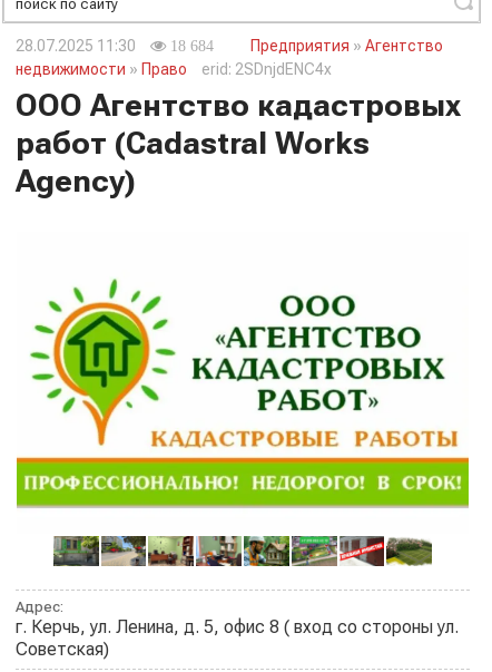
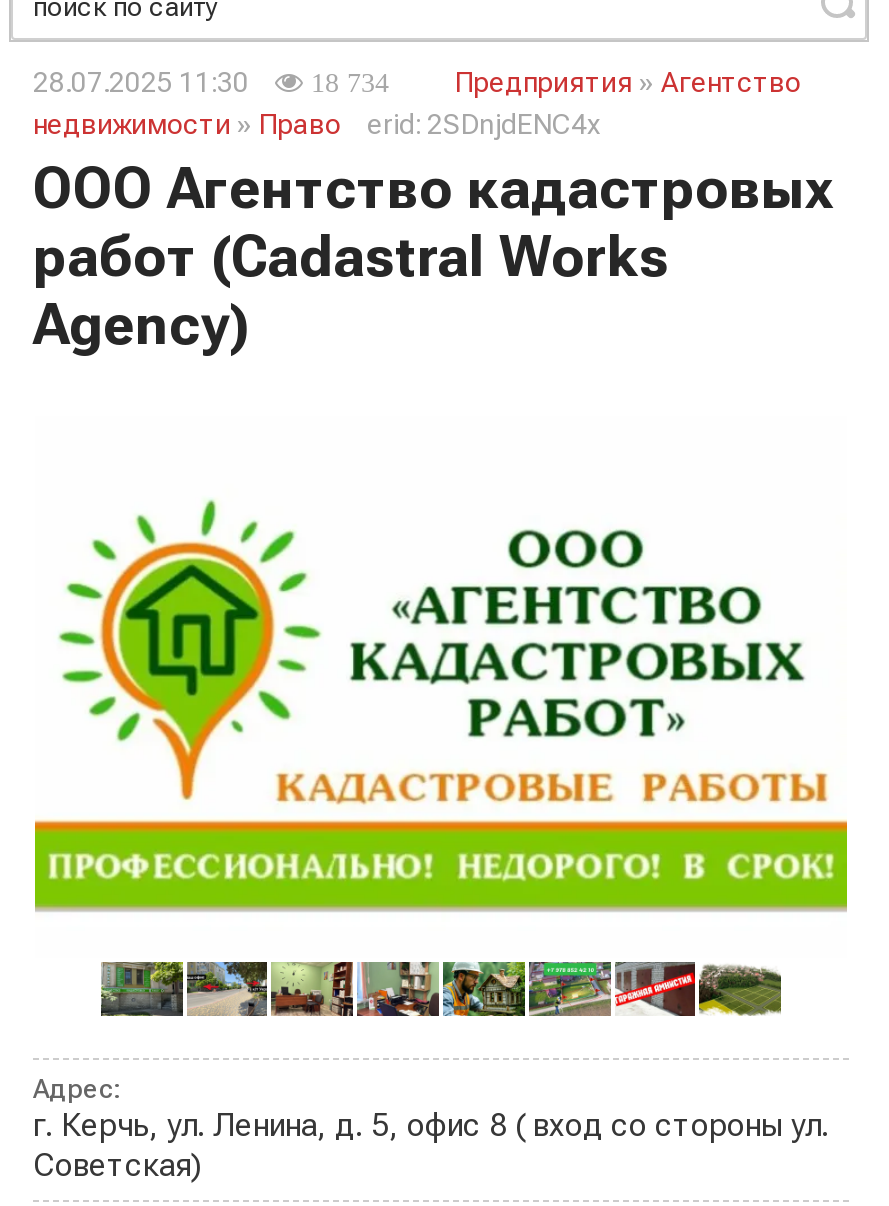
- 28.07.2025 11:30 18 684
+ 28.07.2025 11:30 18 734
